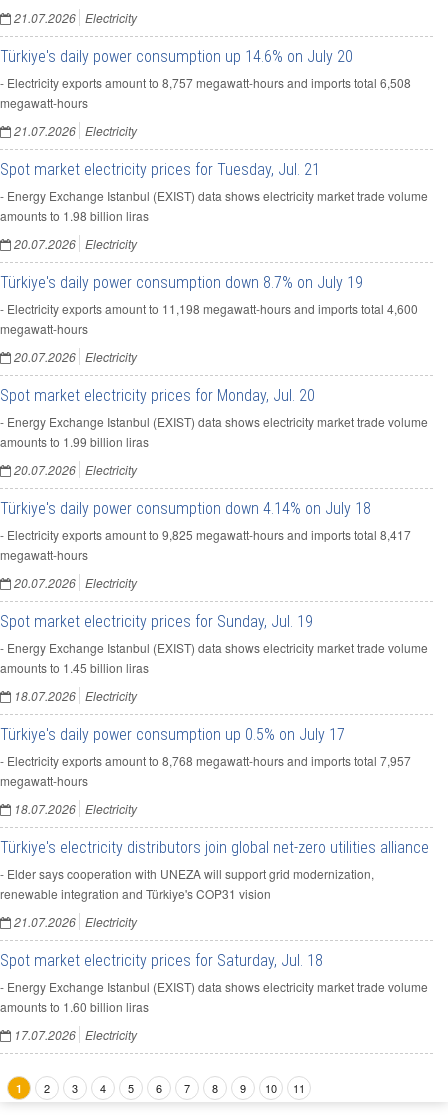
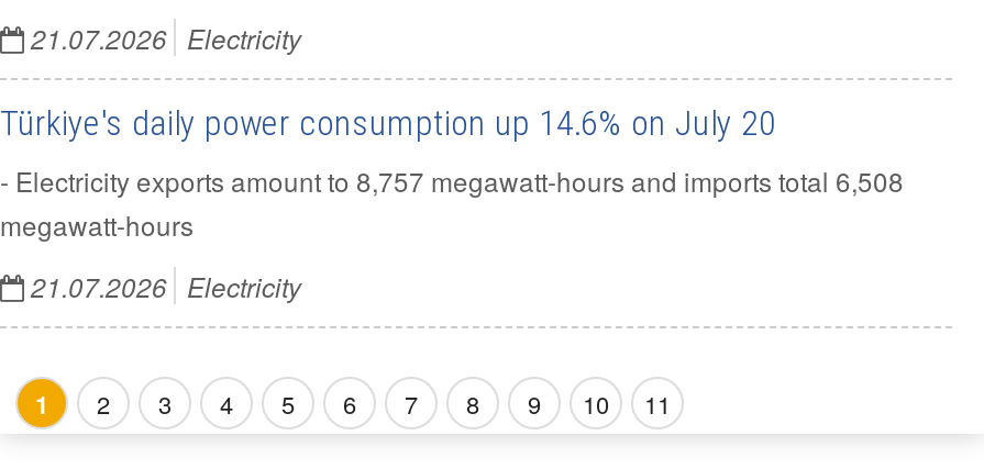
- Spot market electricity prices for Tuesday, Jul. 21
- - Energy Exchange Istanbul (EXIST) data shows electricity market trade volume
- amounts to 1.98 billion liras
- 20.07.2026 Electricity
- Türkiye's daily power consumption down 8.7% on July 19
- - Electricity exports amount to 11,198 megawatt-hours and imports total 4,600
- megawatt-hours
- 20.07.2026 Electricity
- Spot market electricity prices for Monday, Jul. 20
- - Energy Exchange Istanbul (EXIST) data shows electricity market trade volume
- amounts to 1.99 billion liras
- 20.07.2026 Electricity
- Türkiye's daily power consumption down 4.14% on July 18
- - Electricity exports amount to 9,825 megawatt-hours and imports total 8,417
- megawatt-hours
- 20.07.2026 Electricity
- Spot market electricity prices for Sunday, Jul. 19
- - Energy Exchange Istanbul (EXIST) data shows electricity market trade volume
- amounts to 1.45 billion liras
- 18.07.2026 Electricity
- Türkiye's daily power consumption up 0.5% on July 17
- - Electricity exports amount to 8,768 megawatt-hours and imports total 7,957
- megawatt-hours
- 18.07.2026 Electricity
- Türkiye's electricity distributors join global net-zero utilities alliance
- - Elder says cooperation with UNEZA will support grid modernization,
- renewable integration and Türkiye's COP31 vision
- 21.07.2026 Electricity
- Spot market electricity prices for Saturday, Jul. 18
- - Energy Exchange Istanbul (EXIST) data shows electricity market trade volume
- amounts to 1.60 billion liras
- 17.07.2026 Electricity
